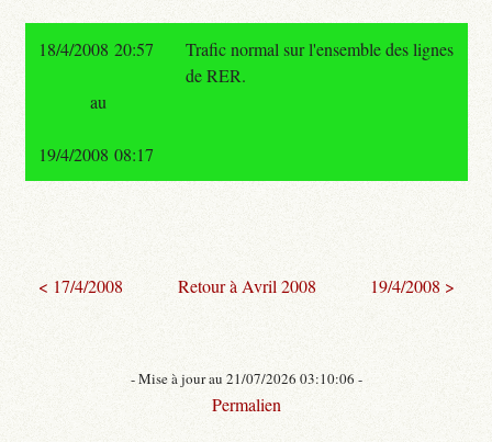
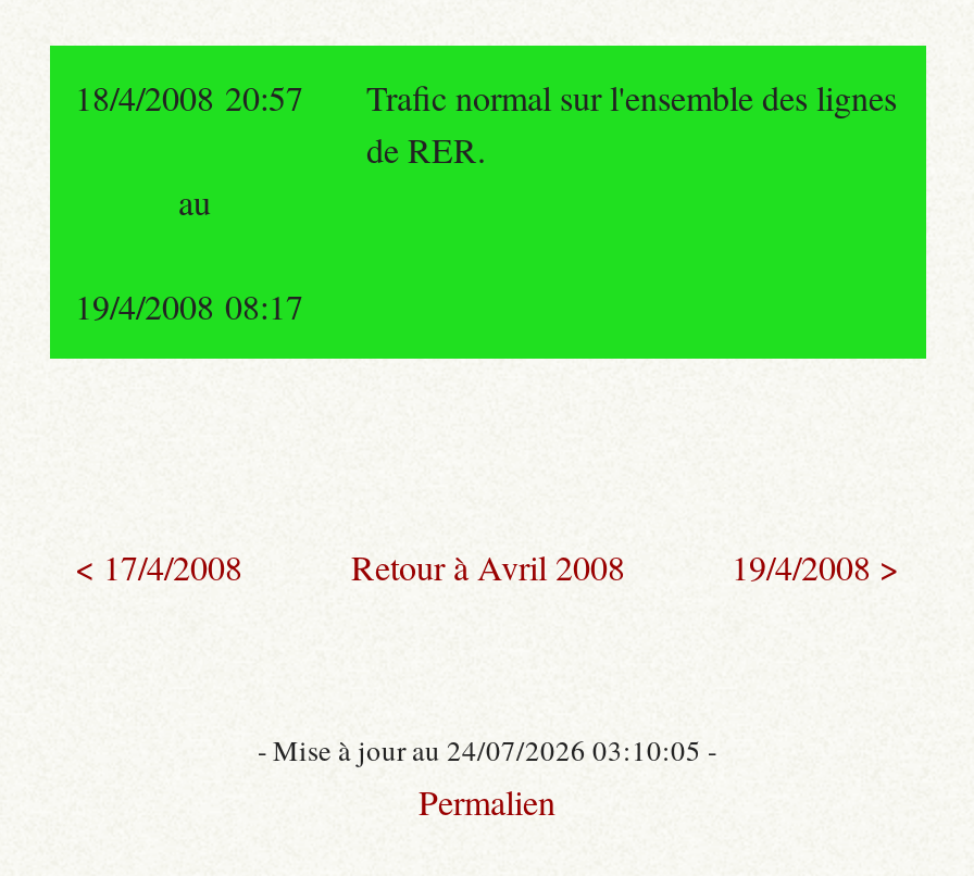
- - Mise à jour au 21/07/2026 03:10:06 -
+ - Mise à jour au 24/07/2026 03:10:05 -
